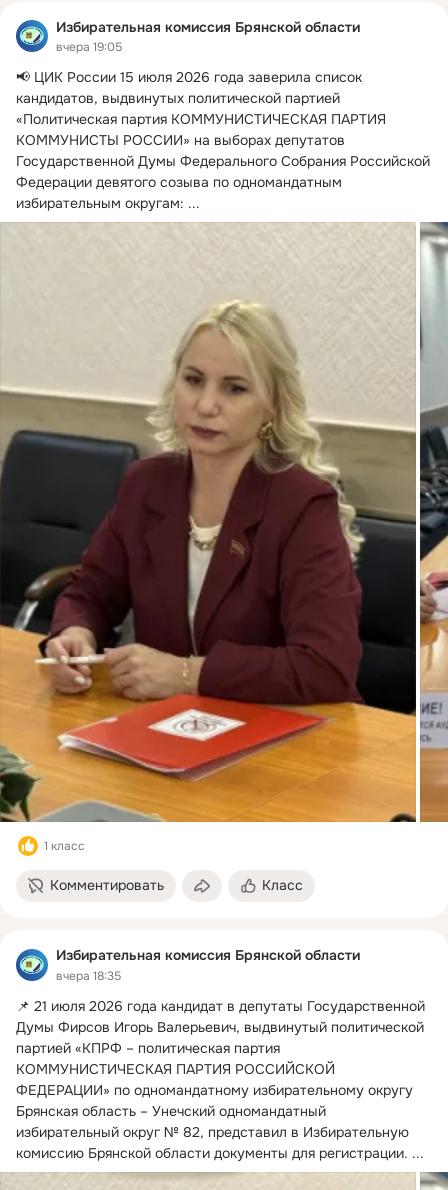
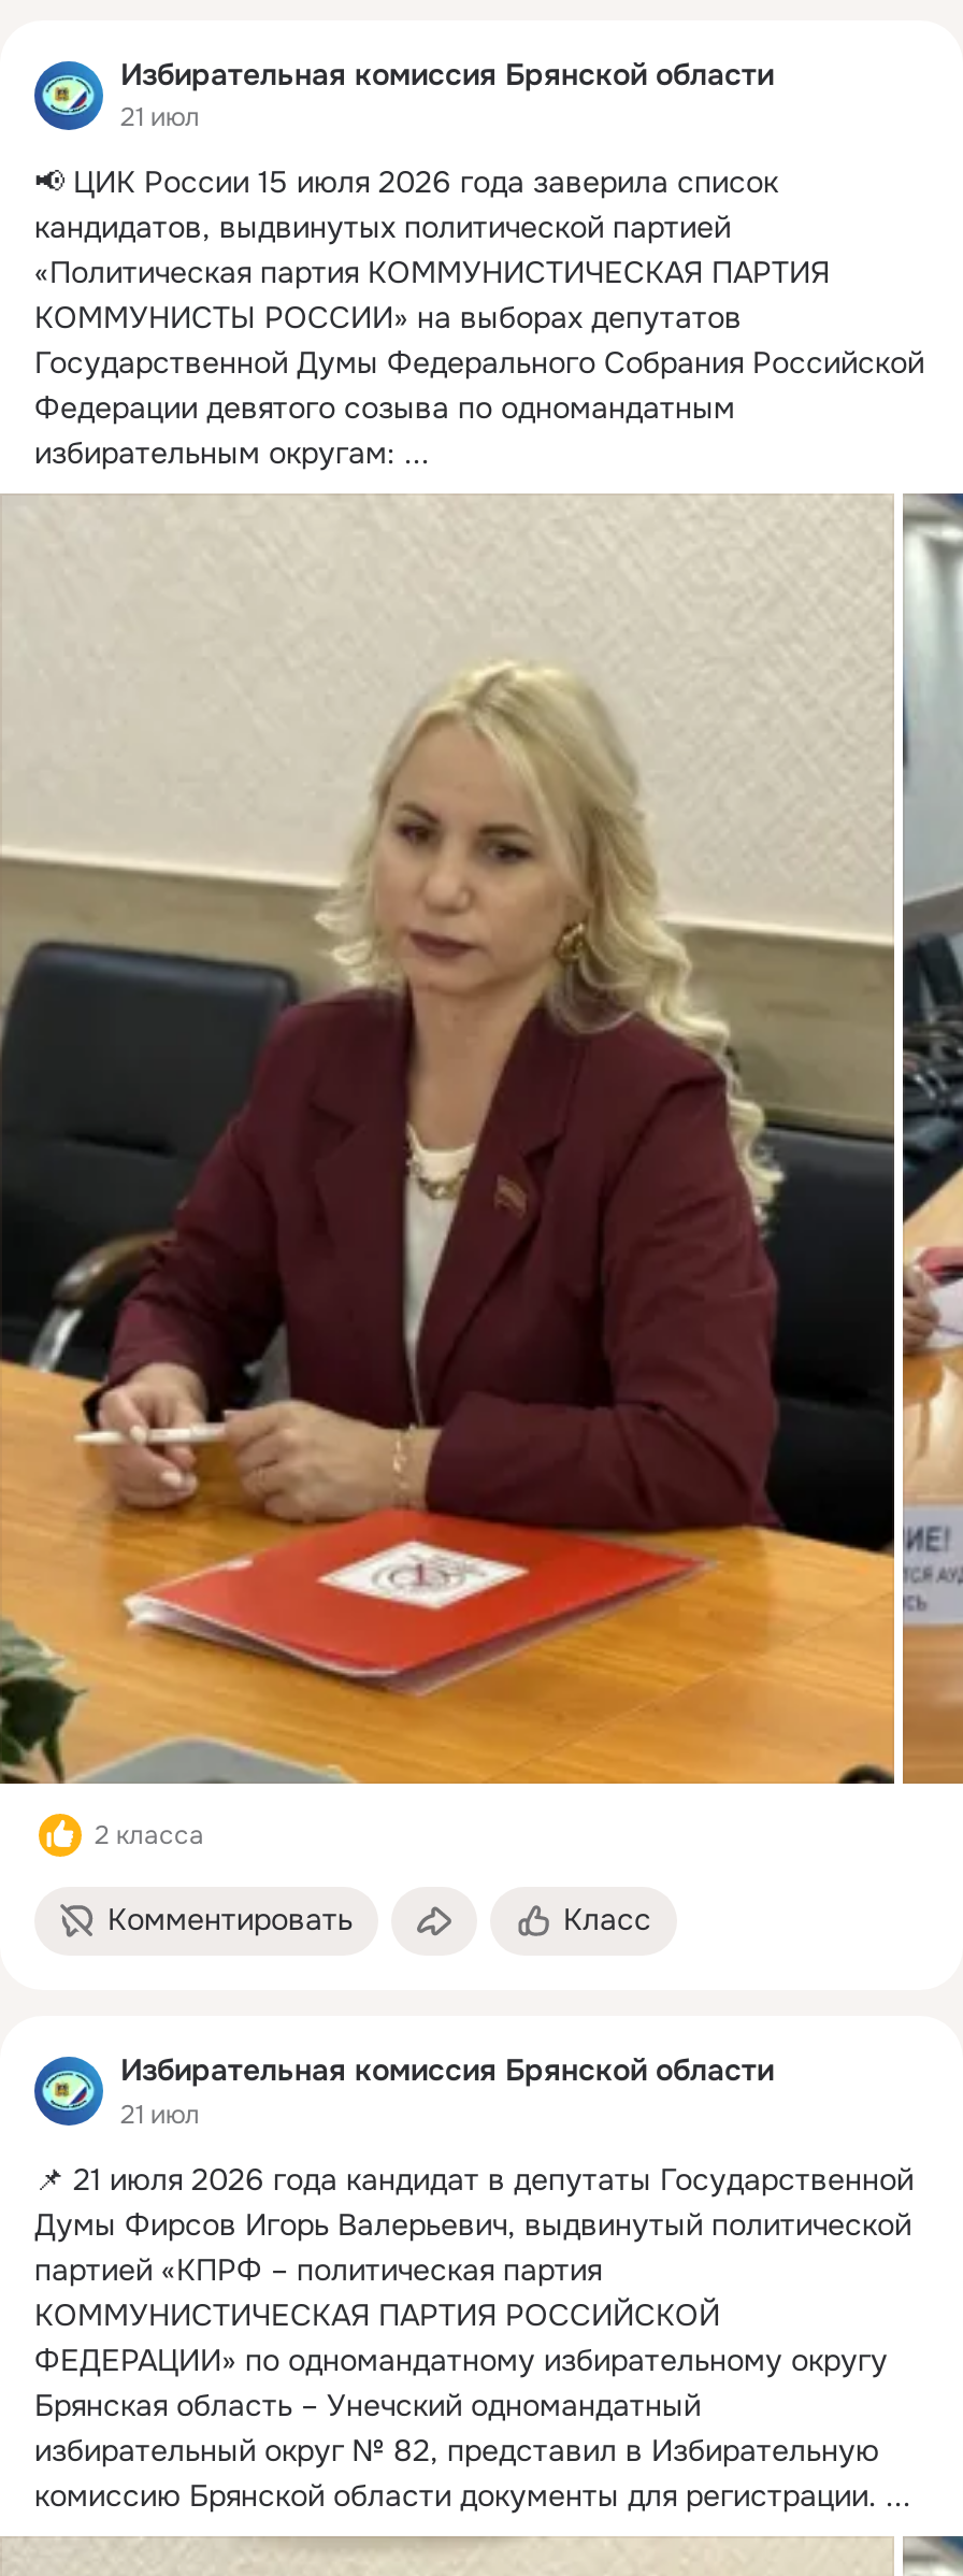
- вчера 19:05
+ 21 июл

- 1 класс
+ 2 класса

- вчера 18:35
+ 21 июл
